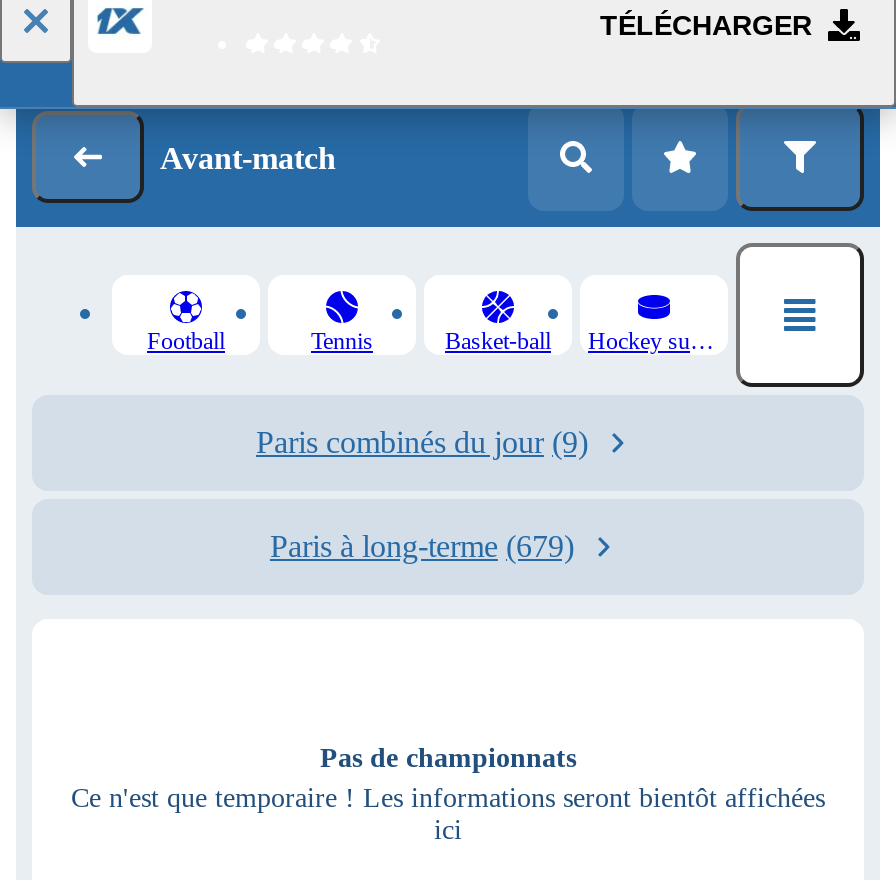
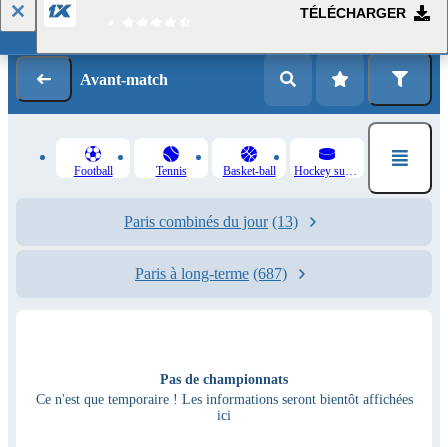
- Paris combinés du jour (9)
+ Paris combinés du jour (13)

- Paris à long-terme (679)
+ Paris à long-terme (687)
